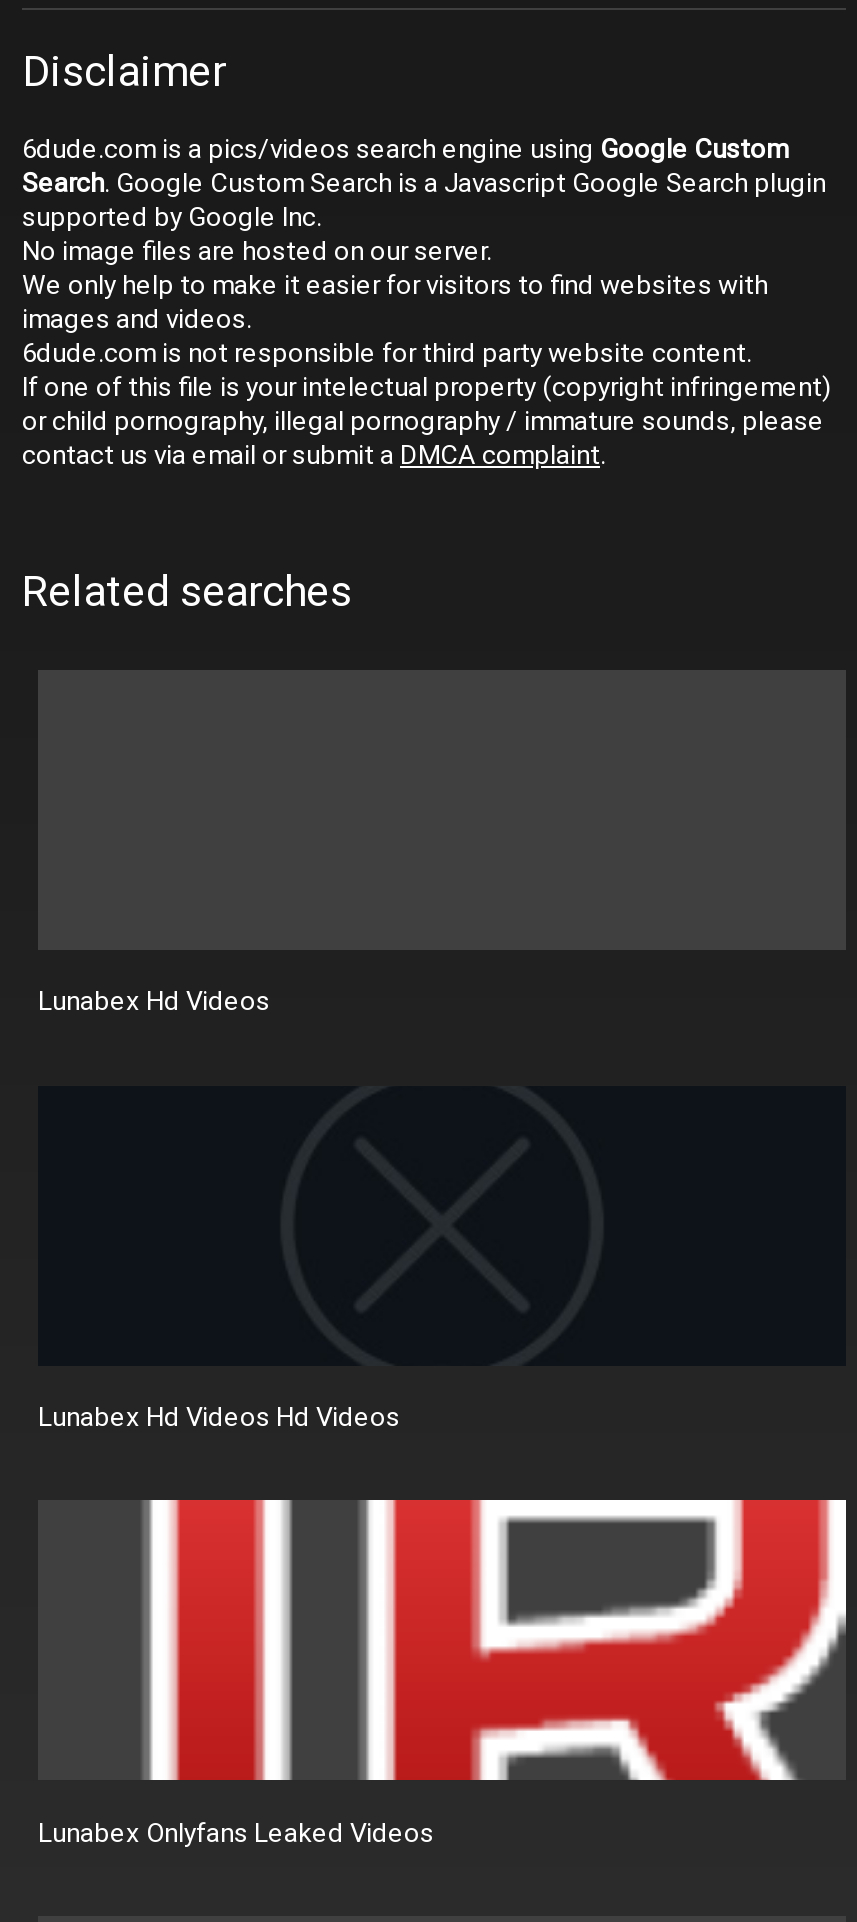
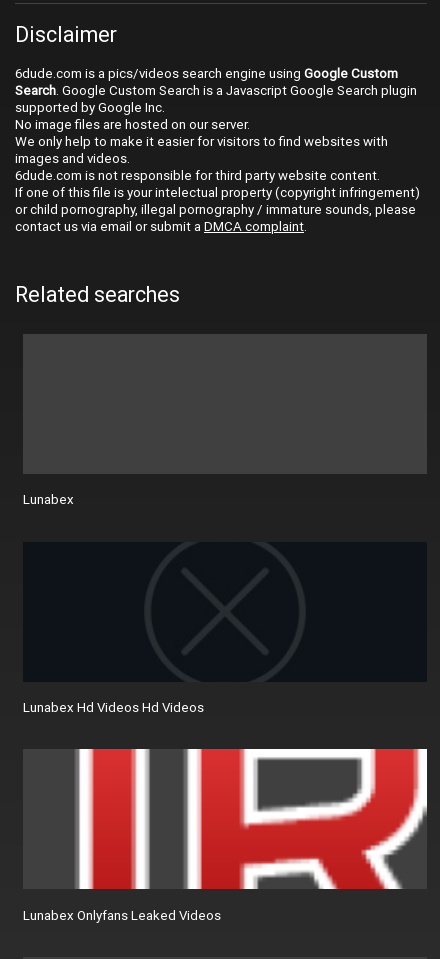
- Lunabex Hd Videos
+ Lunabex
